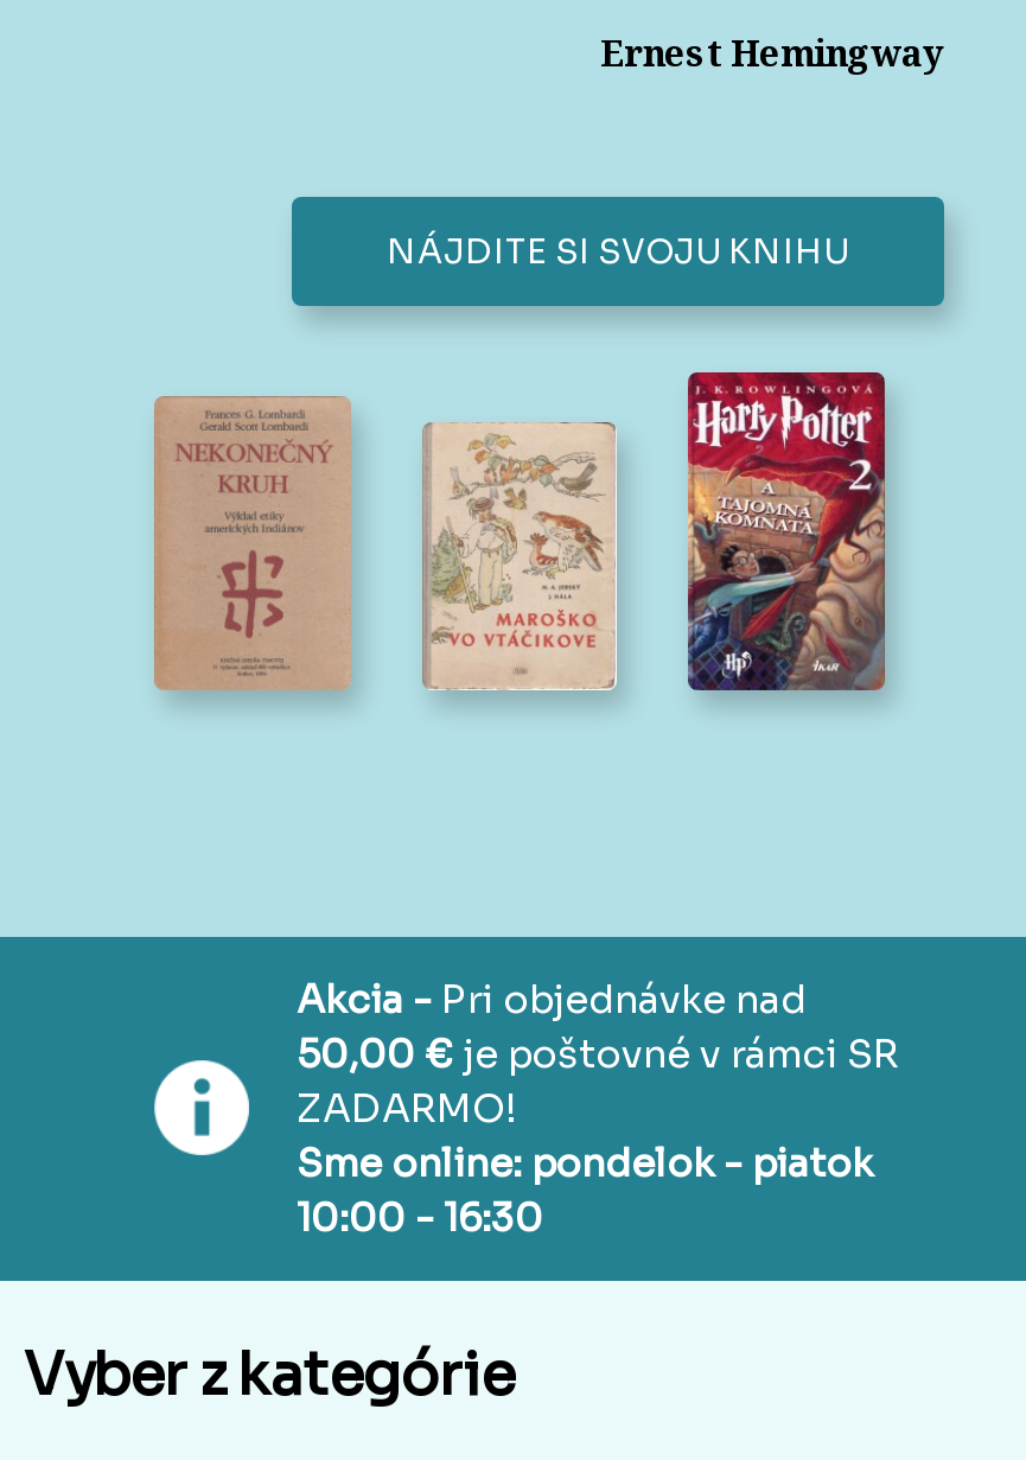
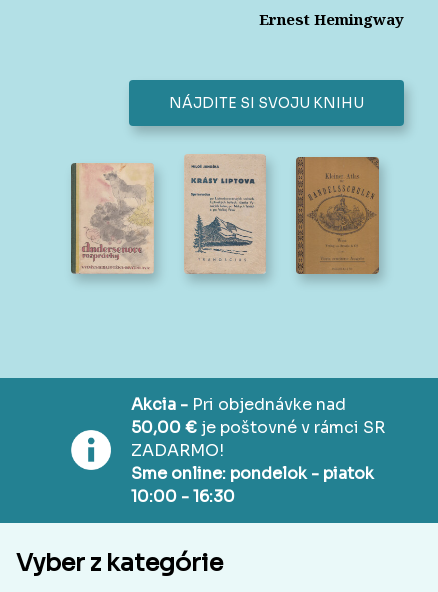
- [image]
+ [image]

- [image]
+ [image]

- [image]
+ [image]
